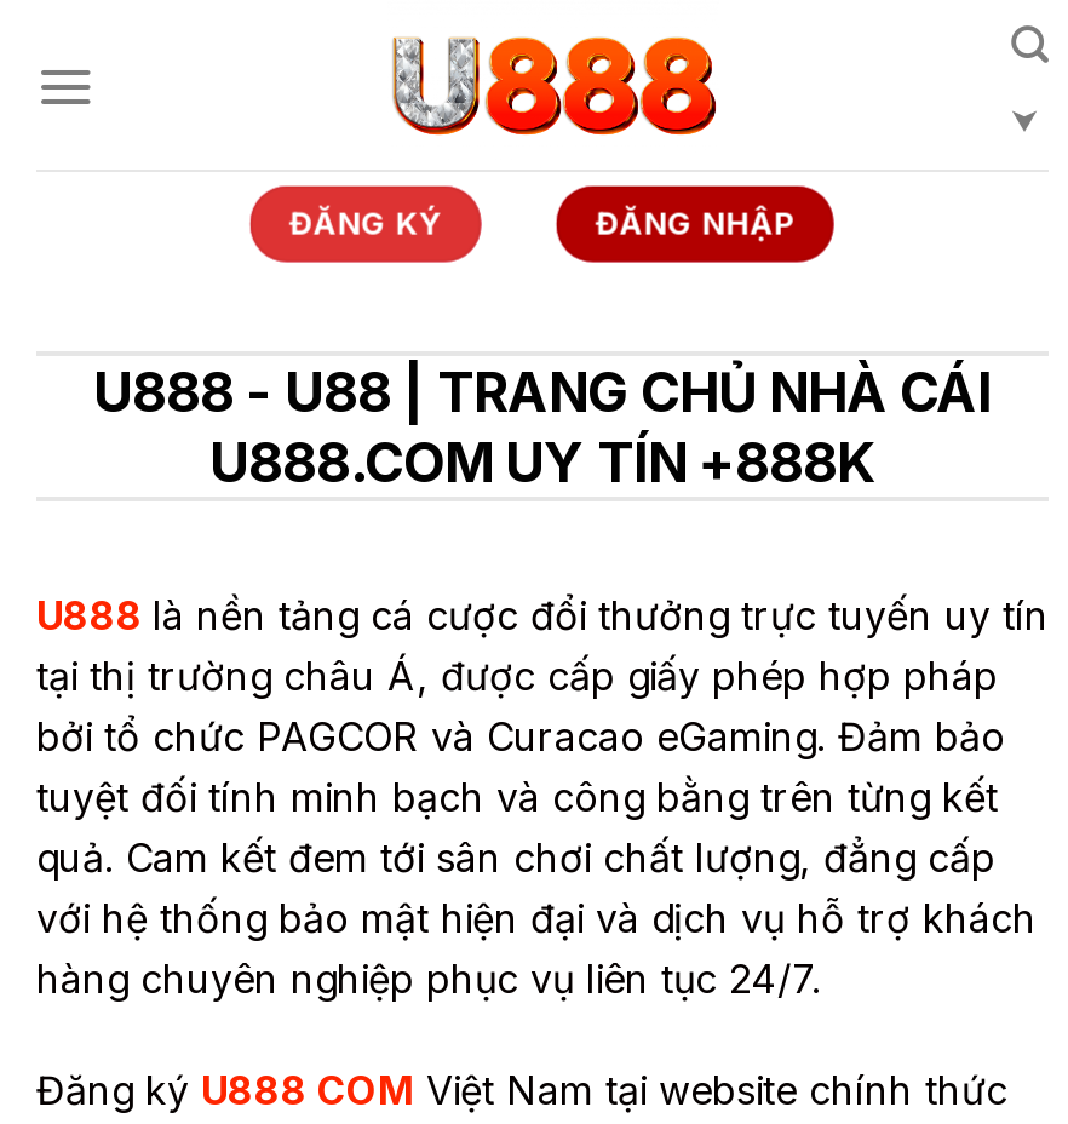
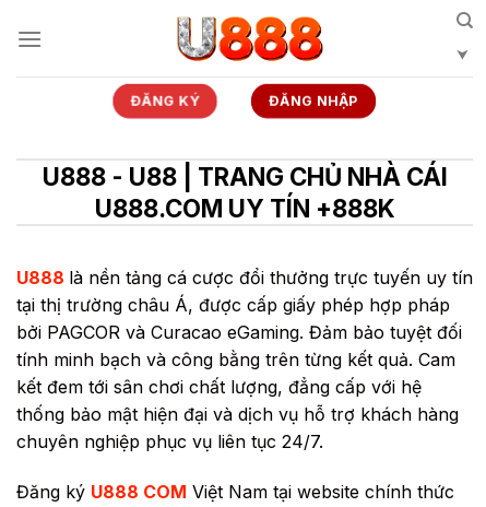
- bởi tổ chức PAGCOR và Curacao eGaming. Đảm bảo
- tuyệt đối tính minh bạch và công bằng trên từng kết
- quả. Cam kết đem tới sân chơi chất lượng, đẳng cấp
- với hệ thống bảo mật hiện đại và dịch vụ hỗ trợ khách
- hàng chuyên nghiệp phục vụ liên tục 24/7.
+ bởi PAGCOR và Curacao eGaming. Đảm bảo tuyệt đối
+ tính minh bạch và công bằng trên từng kết quả. Cam
+ kết đem tới sân chơi chất lượng, đẳng cấp với hệ
+ thống bảo mật hiện đại và dịch vụ hỗ trợ khách hàng
+ chuyên nghiệp phục vụ liên tục 24/7.
